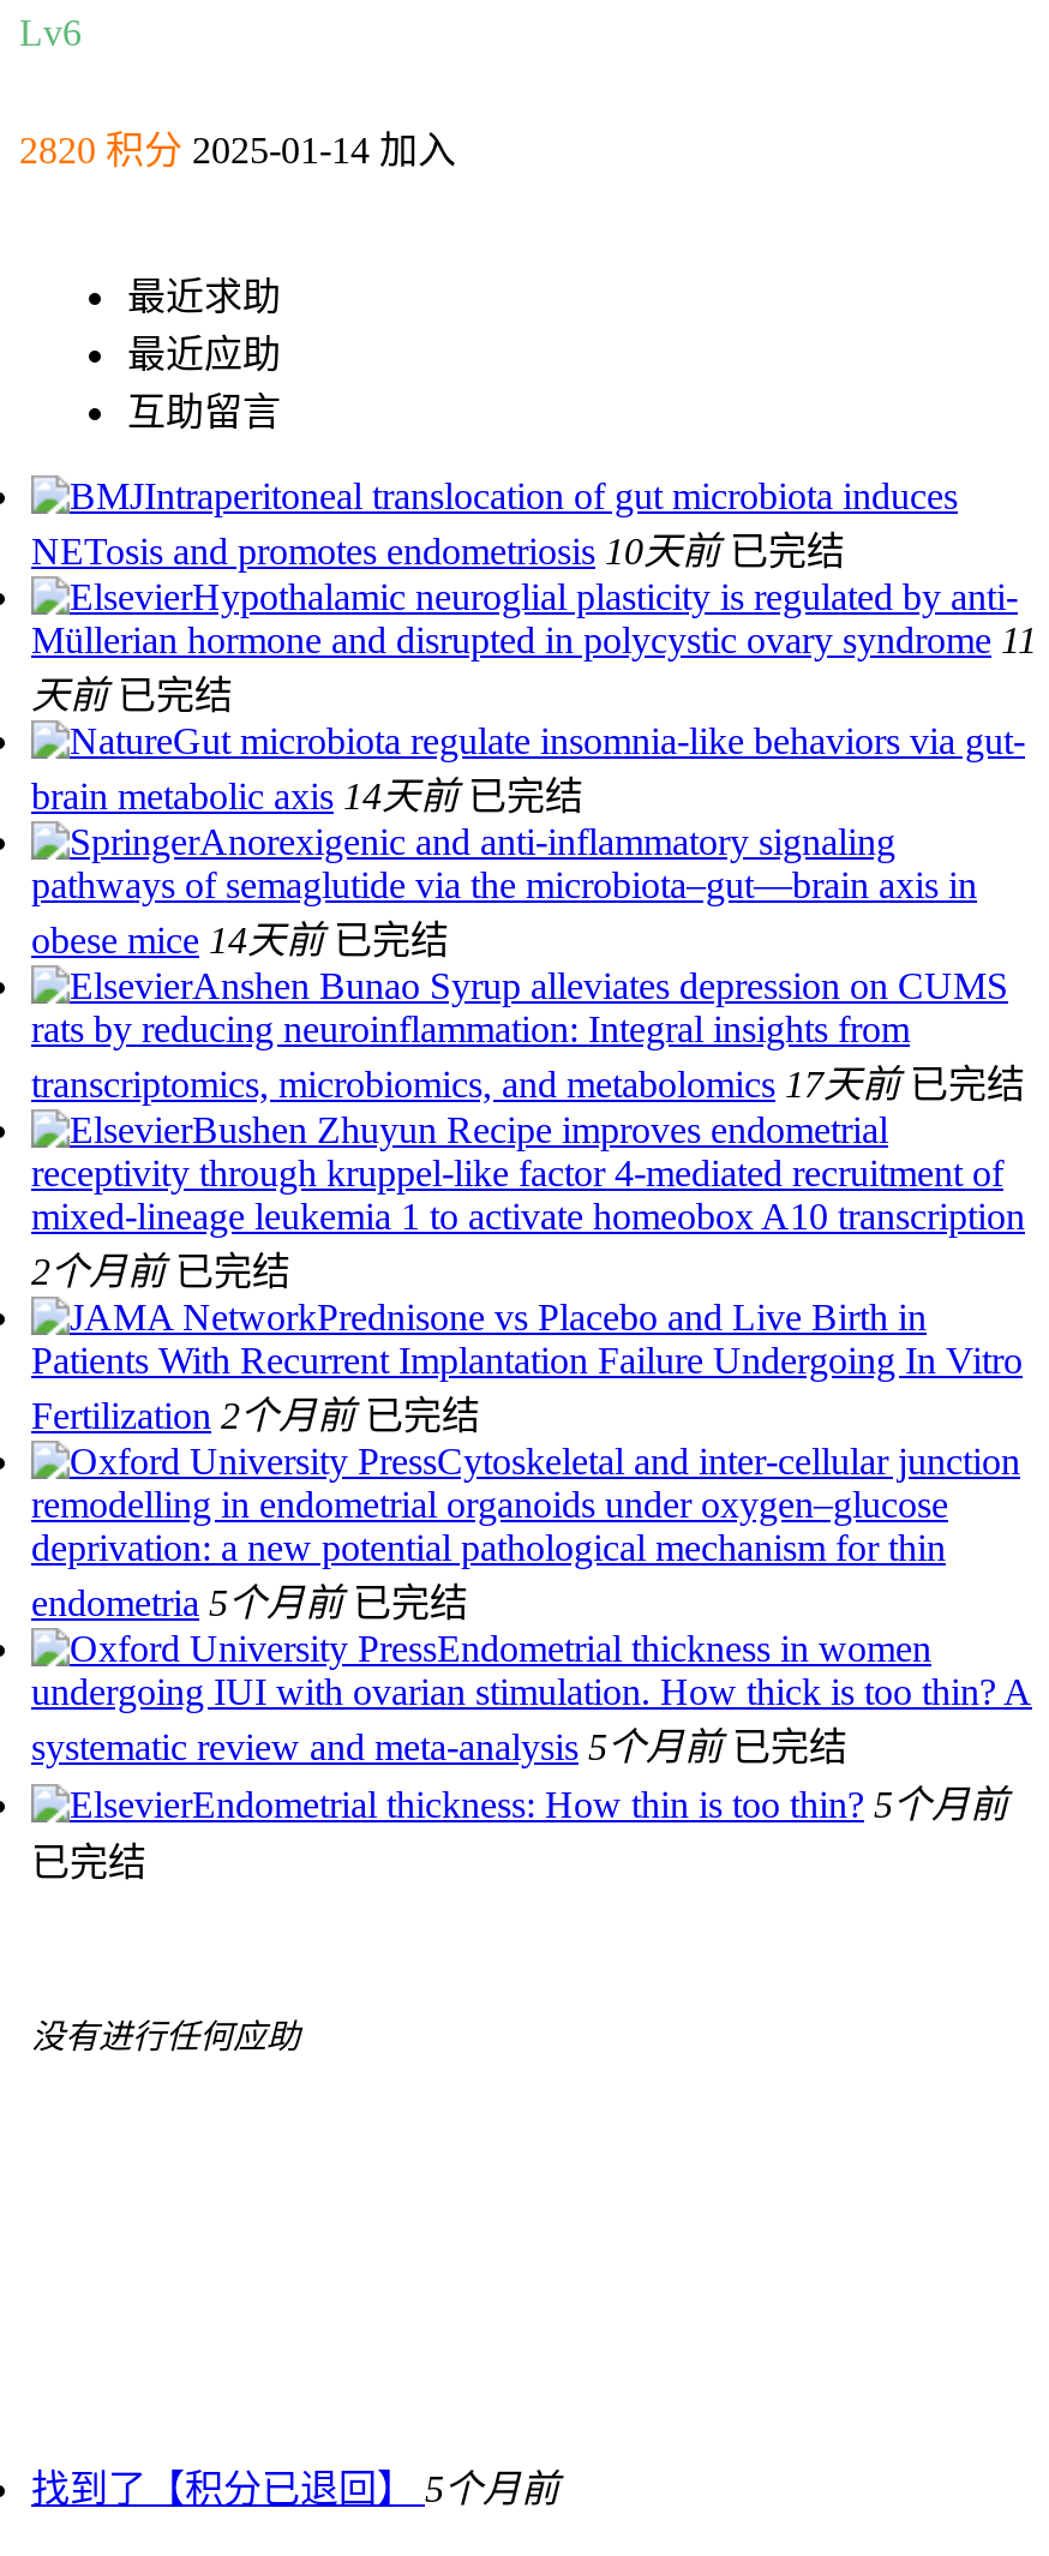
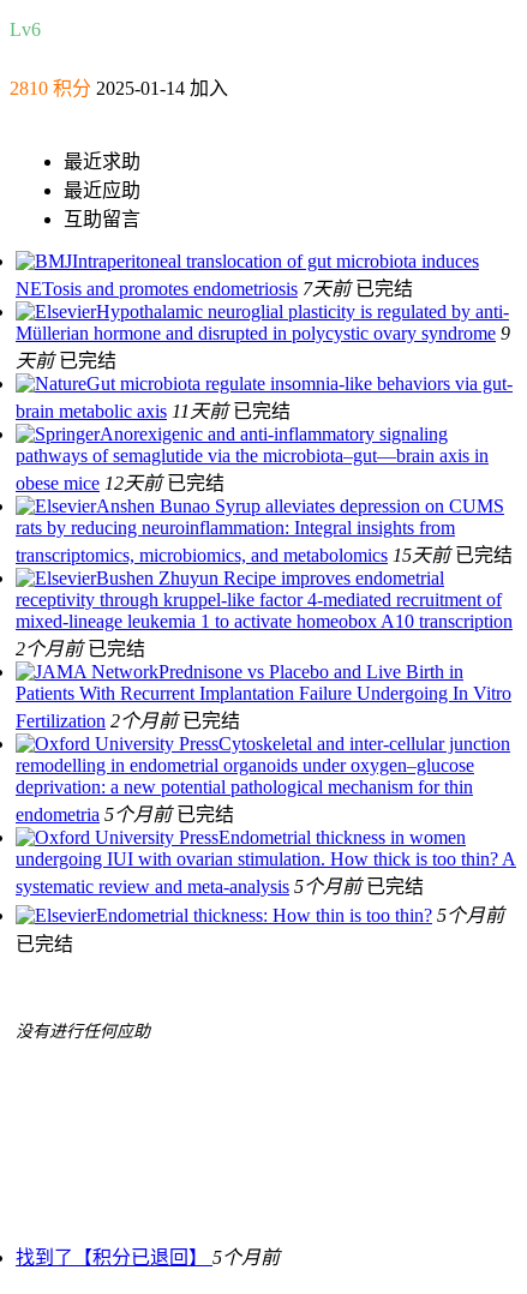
- 2820 积分 2025-01-14 加入
+ 2810 积分 2025-01-14 加入

- NETosis and promotes endometriosis 10天前 已完结
+ NETosis and promotes endometriosis 7天前 已完结

- Müllerian hormone and disrupted in polycystic ovary syndrome 11
+ Müllerian hormone and disrupted in polycystic ovary syndrome 9

- brain metabolic axis 14天前 已完结
+ brain metabolic axis 11天前 已完结

- obese mice 14天前 已完结
+ obese mice 12天前 已完结

- transcriptomics, microbiomics, and metabolomics 17天前 已完结
+ transcriptomics, microbiomics, and metabolomics 15天前 已完结
